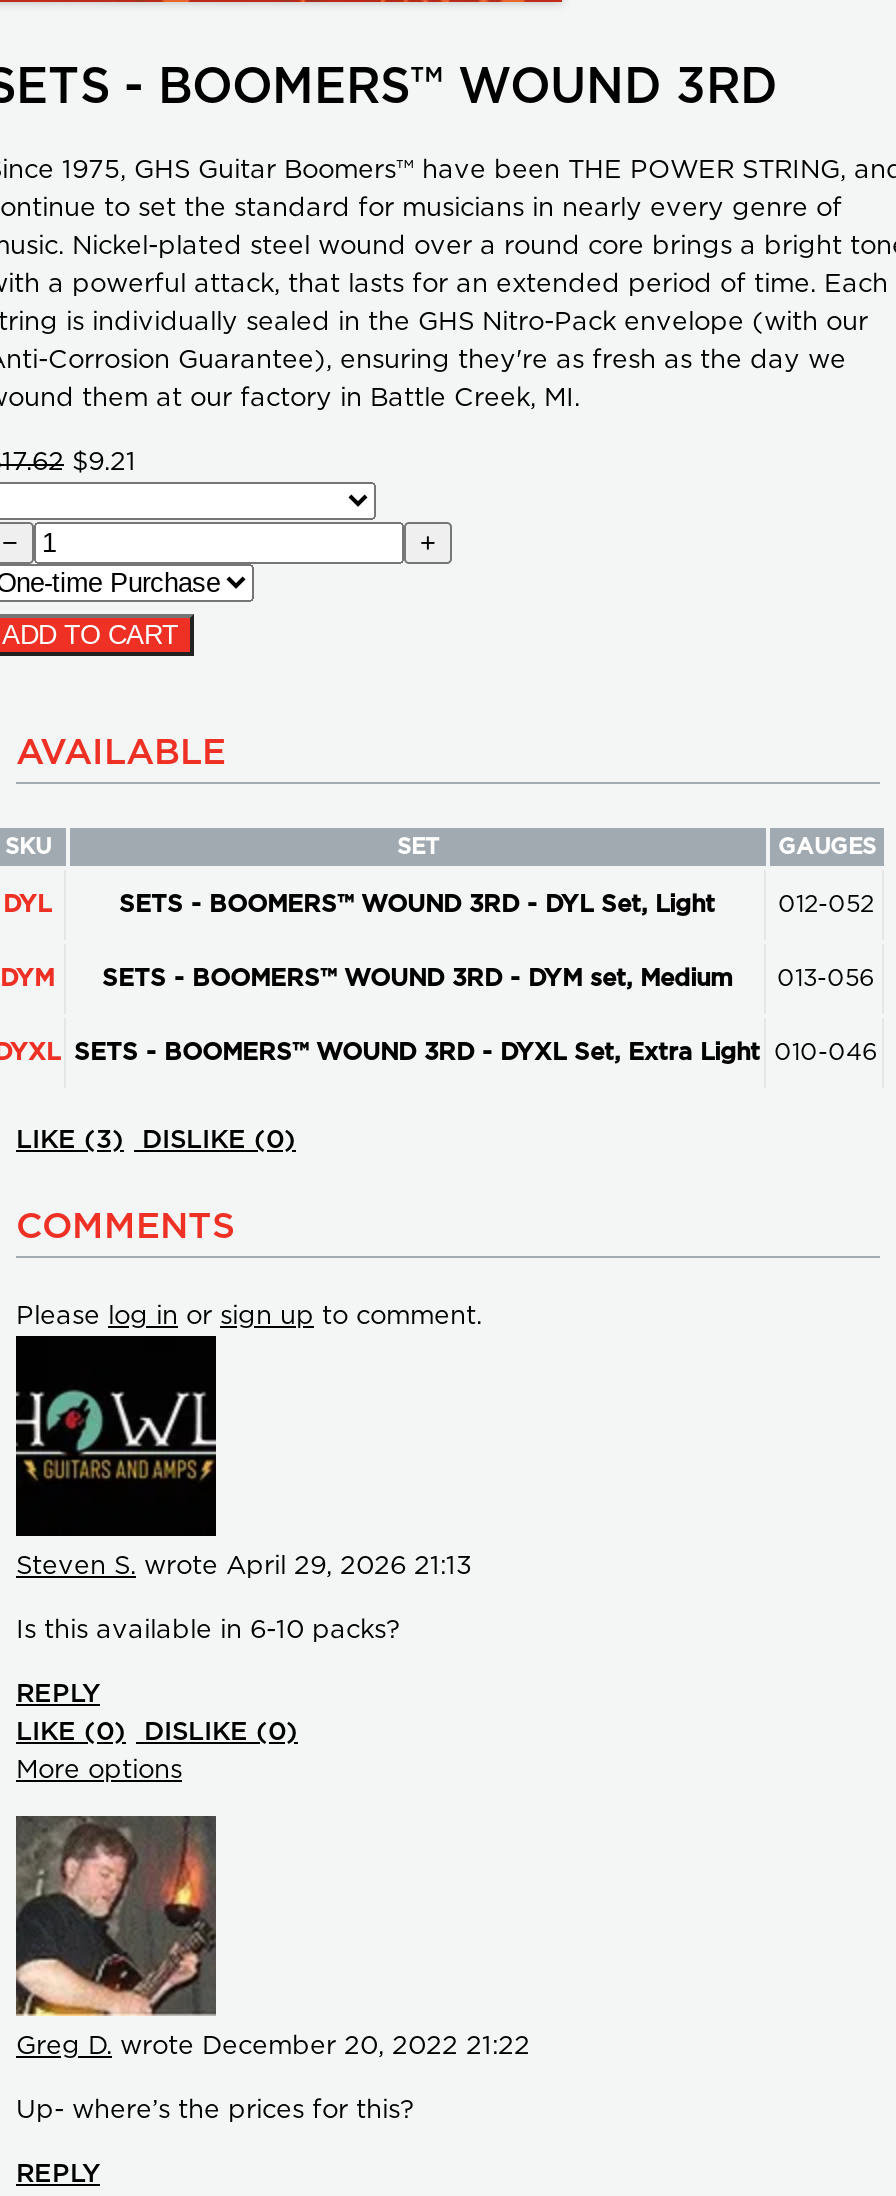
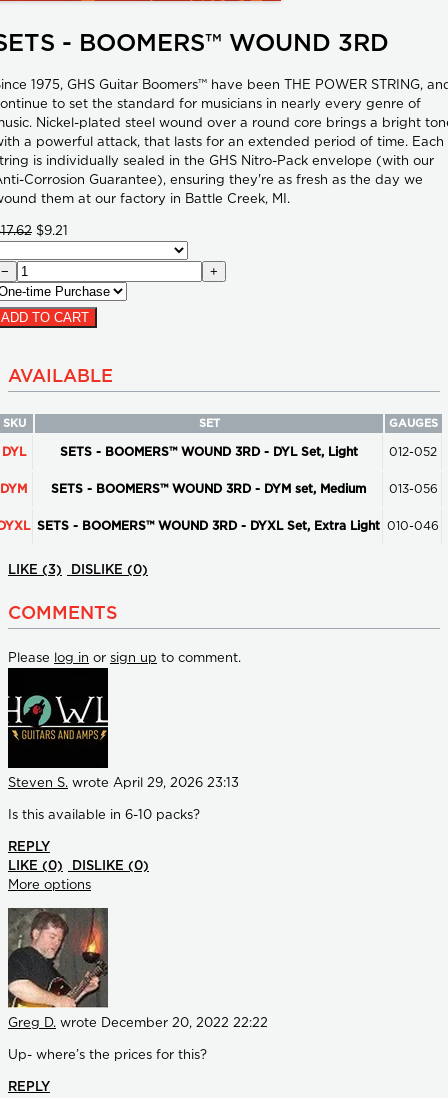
- Steven S. wrote April 29, 2026 21:13
+ Steven S. wrote April 29, 2026 23:13

- Greg D. wrote December 20, 2022 21:22
+ Greg D. wrote December 20, 2022 22:22
